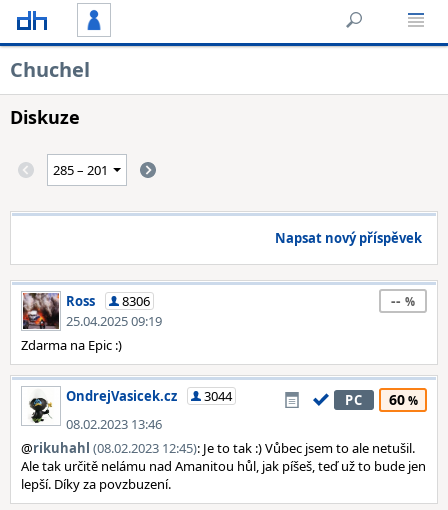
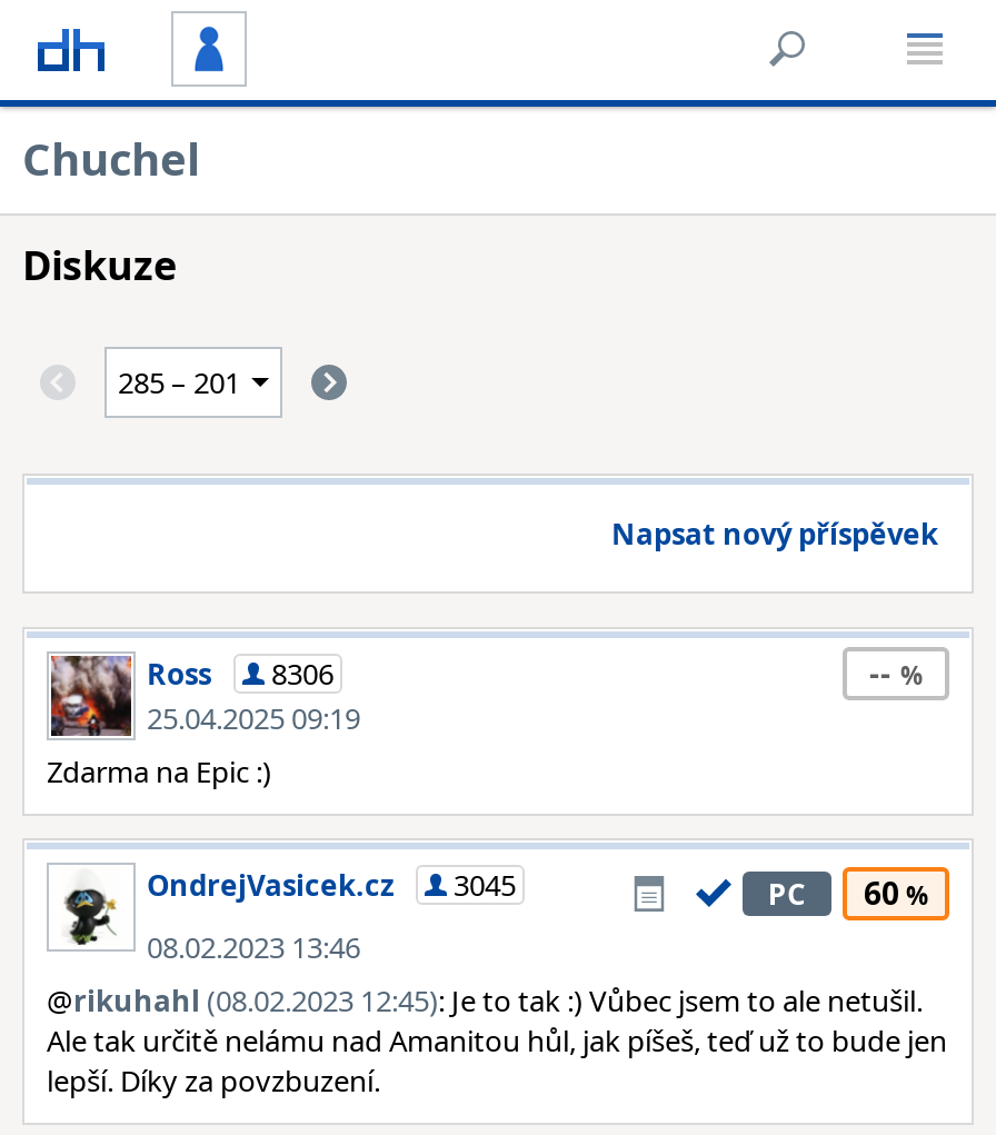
- OndrejVasicek.cz 3044
+ OndrejVasicek.cz 3045
